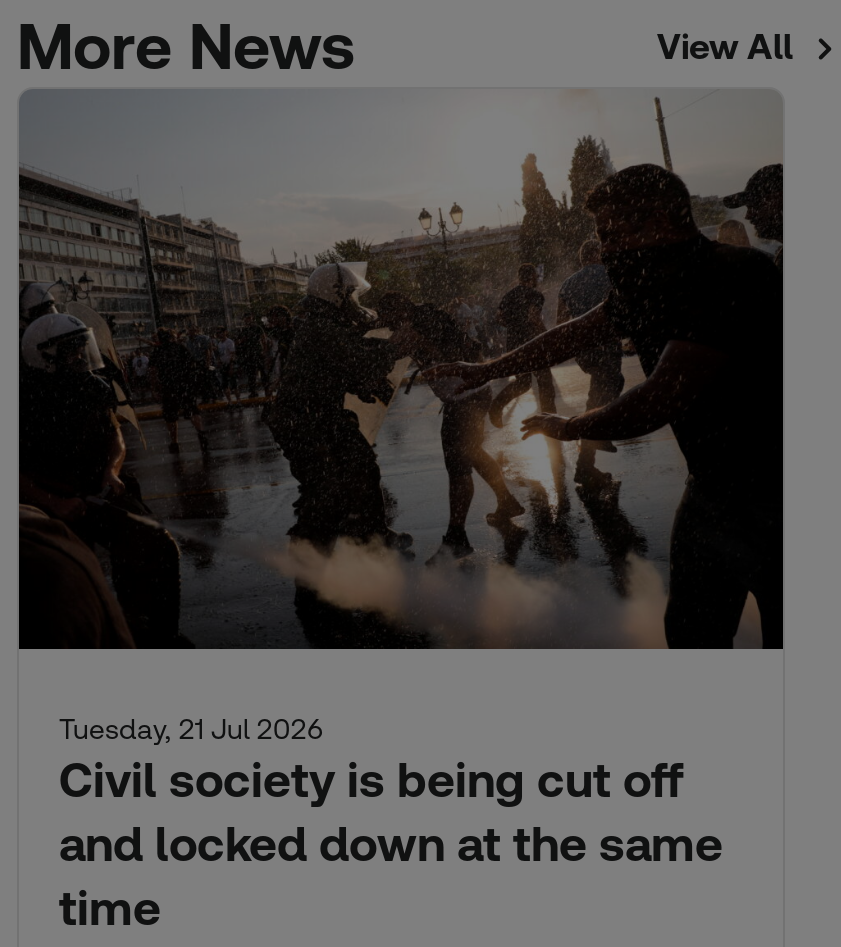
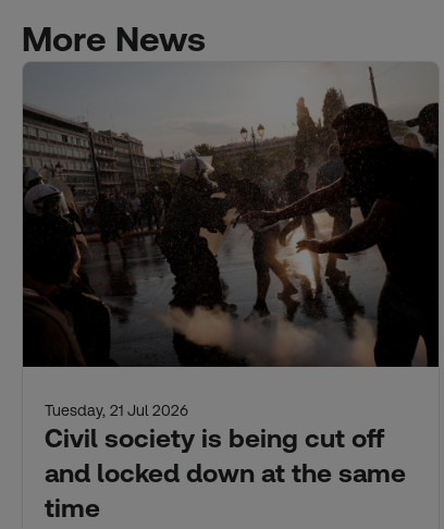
- View All
